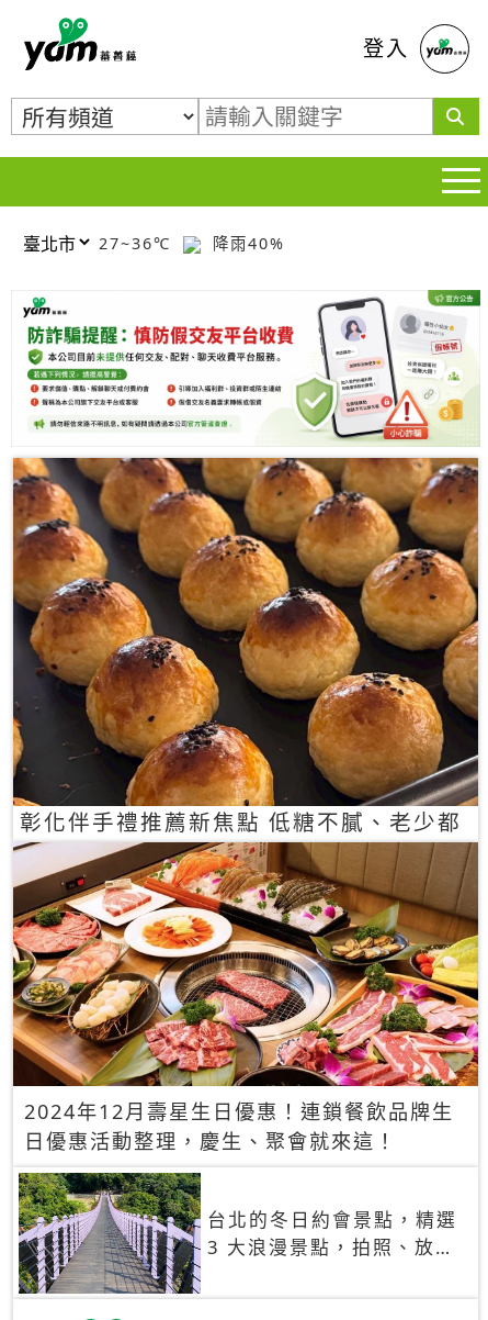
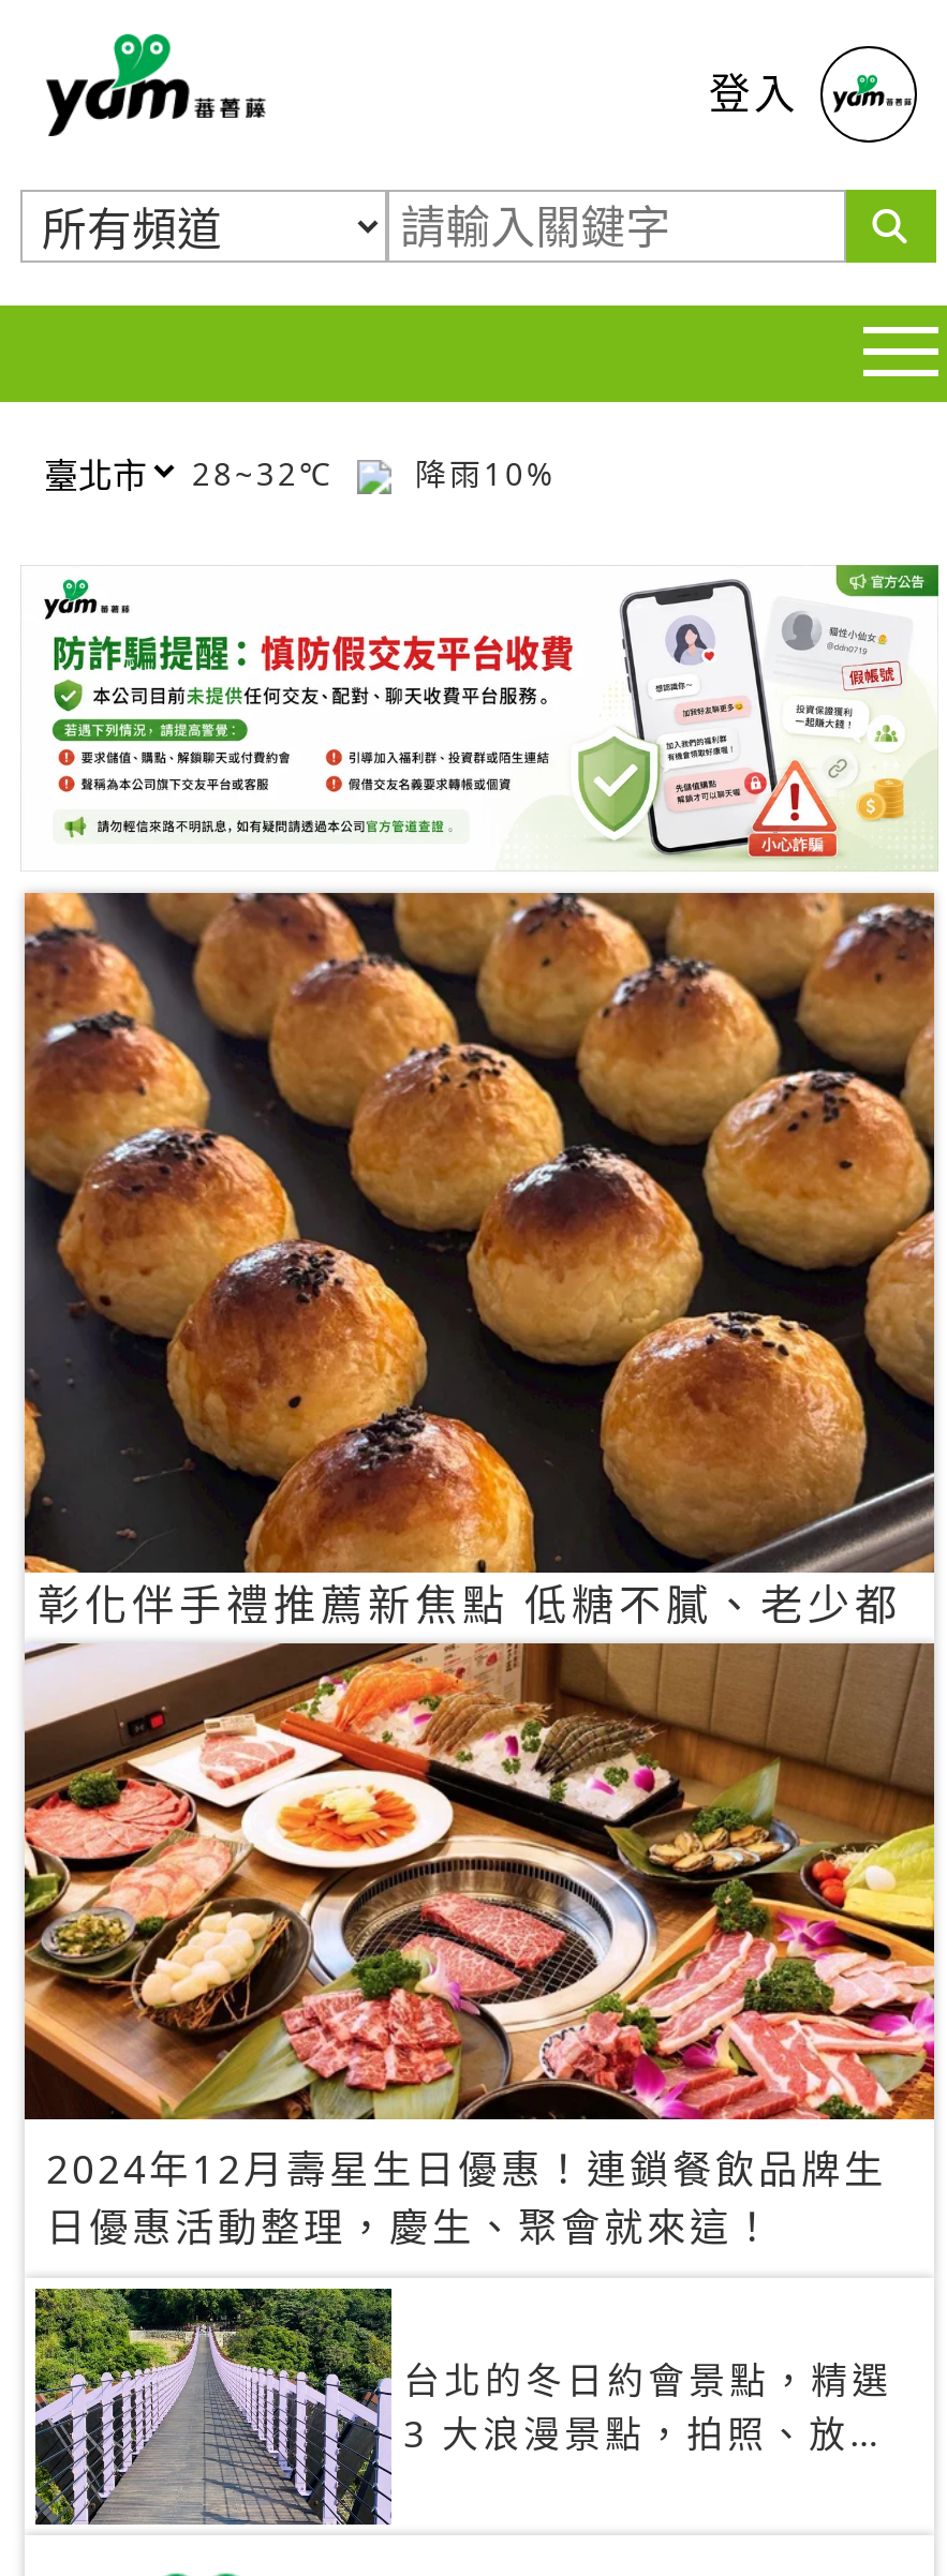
- 27~36℃
+ 28~32℃

- 降雨40%
+ 降雨10%
